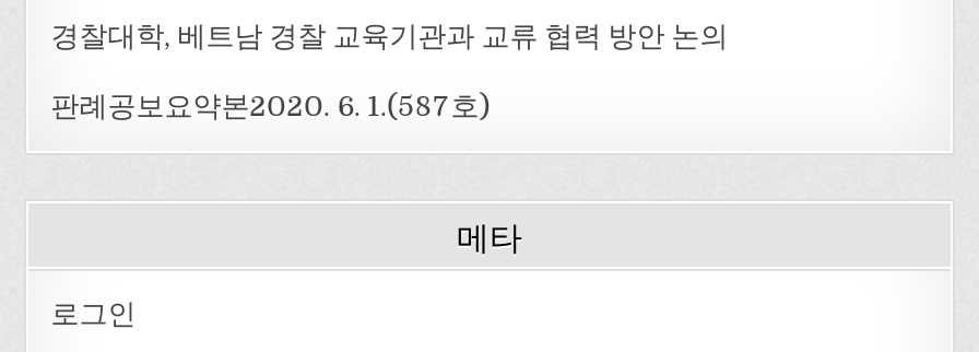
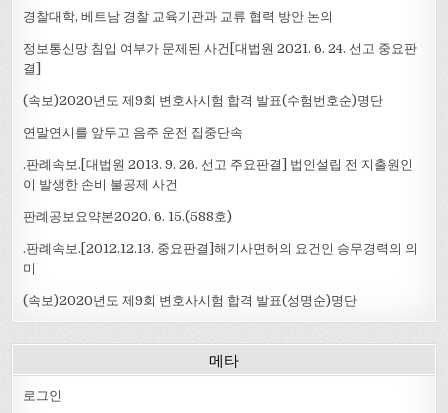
- 판례공보요약본2020. 6. 1.(587호)
+ 정보통신망 침입 여부가 문제된 사건[대법원 2021. 6. 24. 선고 중요판
+ 결]
+ (속보)2020년도 제9회 변호사시험 합격 발표(수험번호순)명단
+ 연말연시를 앞두고 음주 운전 집중단속
+ .판례속보.[대법원 2013. 9. 26. 선고 주요판결] 법인설립 전 지출원인
+ 이 발생한 손비 불공제 사건
+ 판례공보요약본2020. 6. 15.(588호)
+ .판례속보.[2012.12.13. 중요판결]해기사면허의 요건인 승무경력의 의
+ 미
+ (속보)2020년도 제9회 변호사시험 합격 발표(성명순)명단
